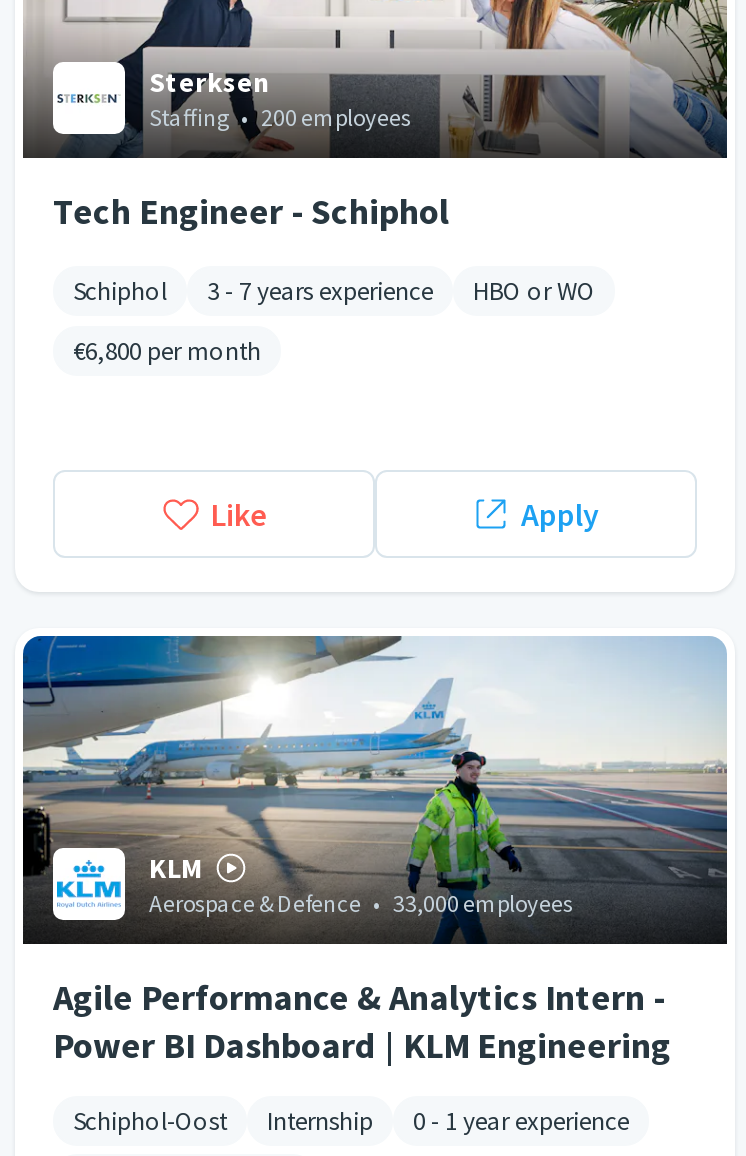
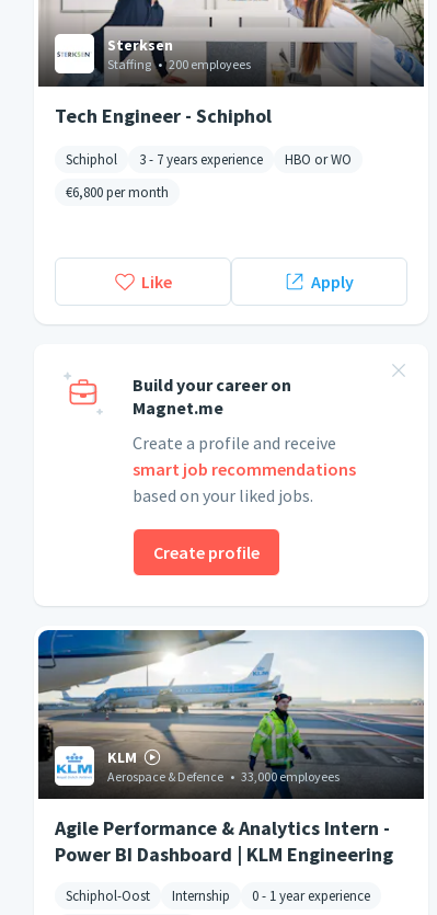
+ Build your career on
+ Magnet.me
+ Create a profile and receive
+ smart job recommendations
+ based on your liked jobs.
+ Create profile
